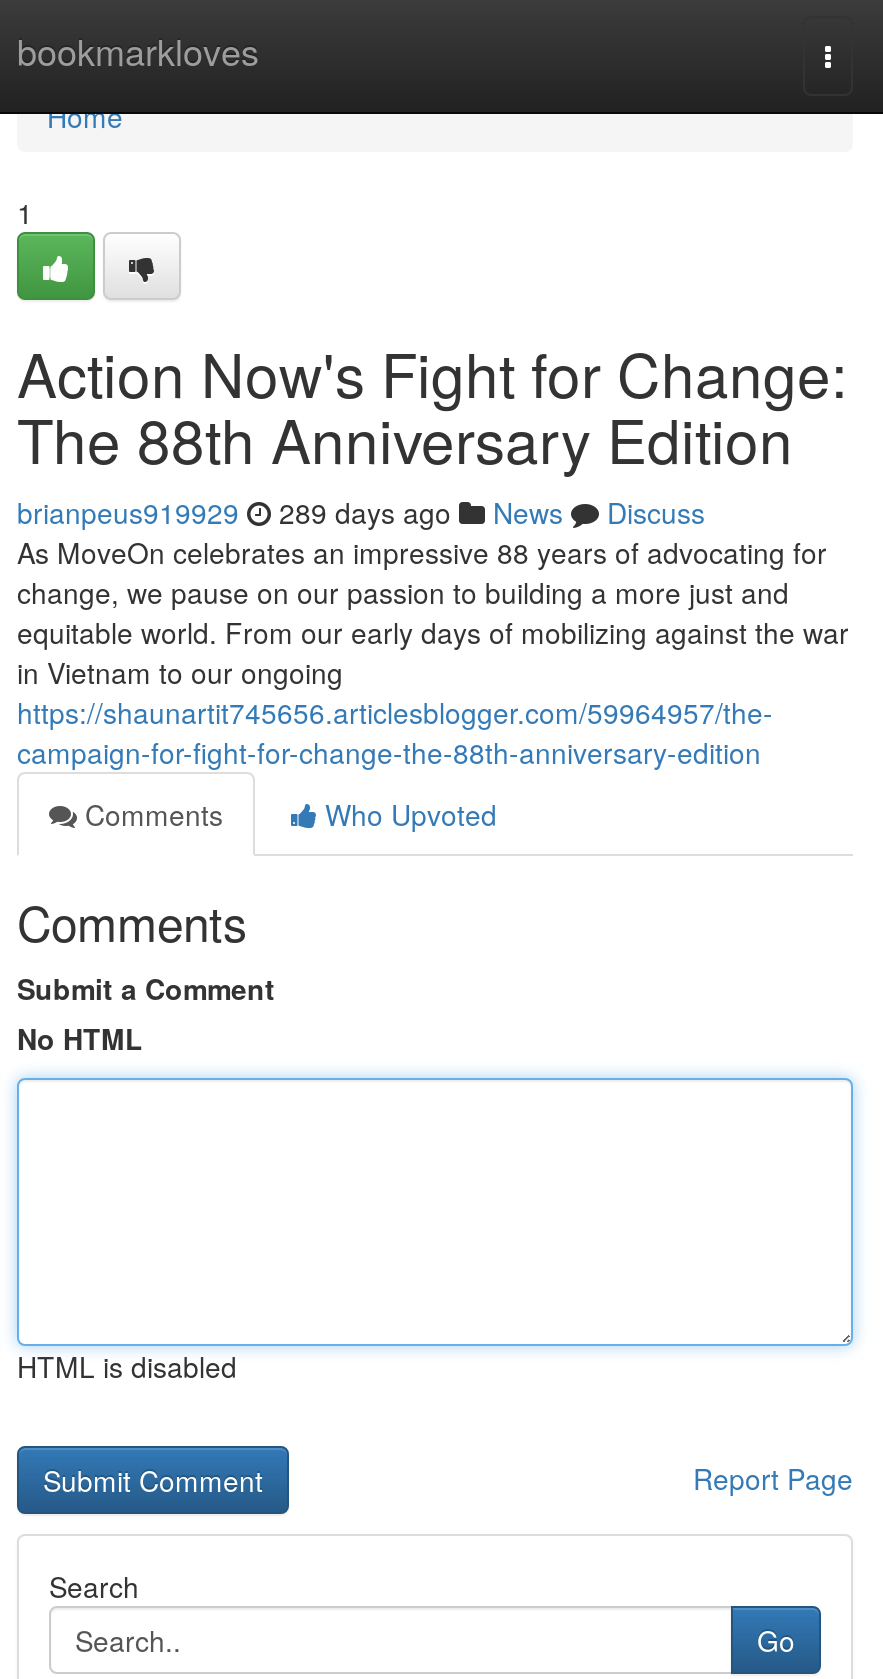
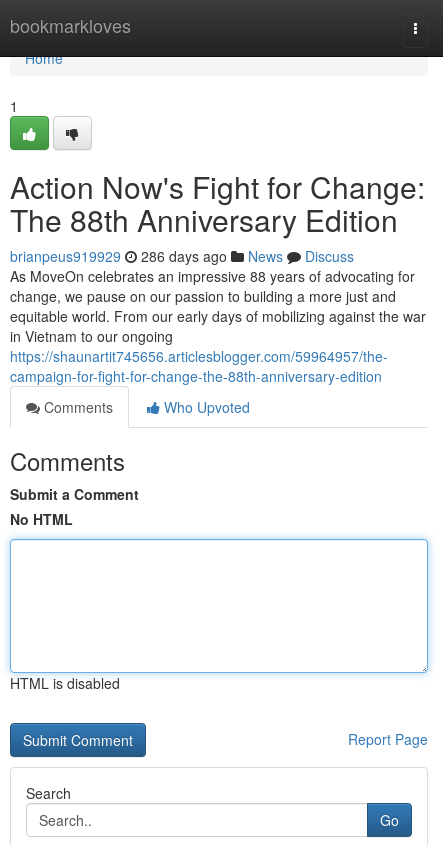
- brianpeus919929 289 days ago News Discuss
+ brianpeus919929 286 days ago News Discuss
